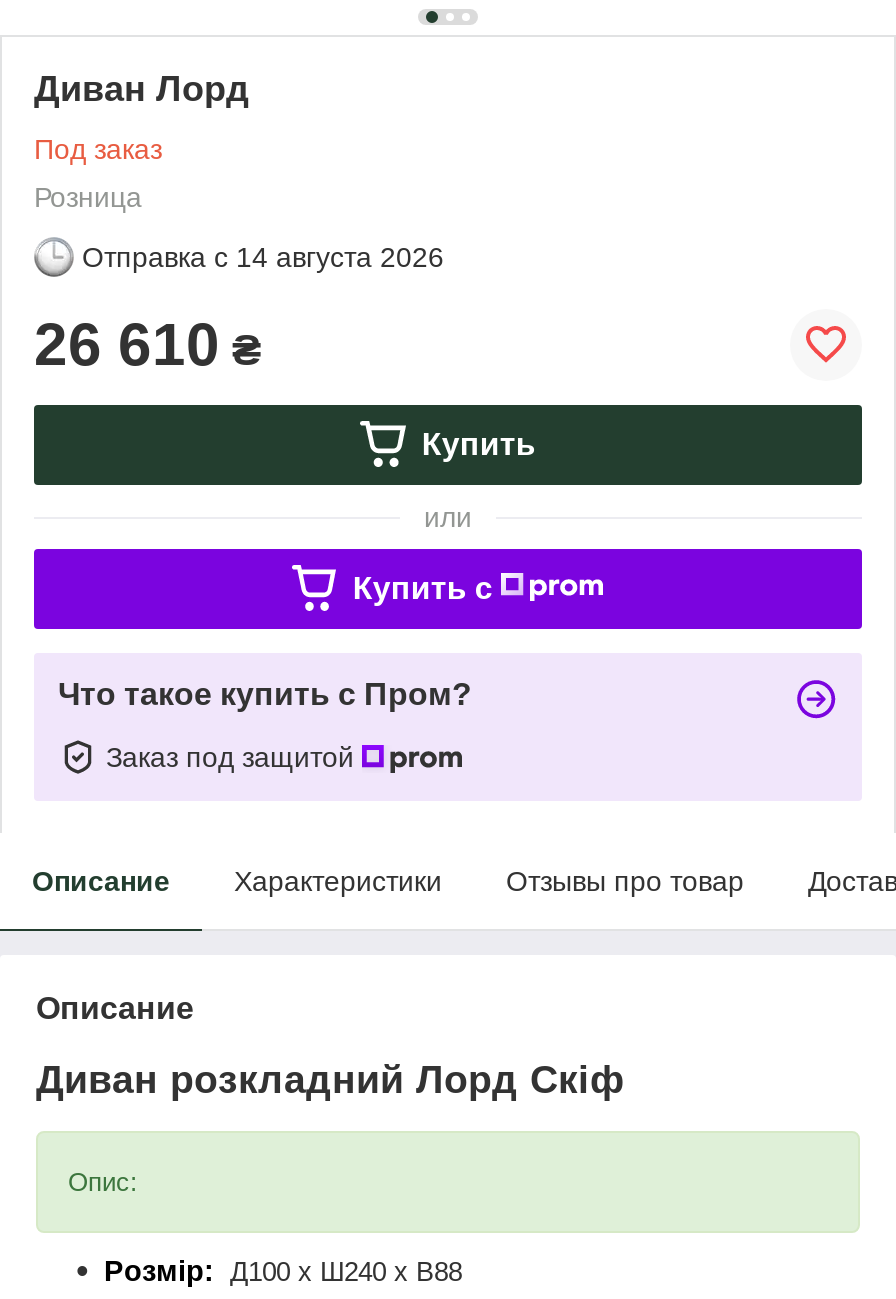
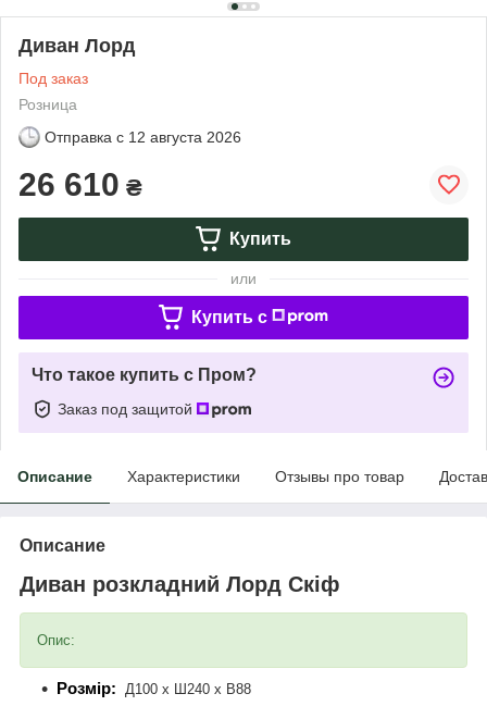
- Отправка с 14 августа 2026
+ Отправка с 12 августа 2026
